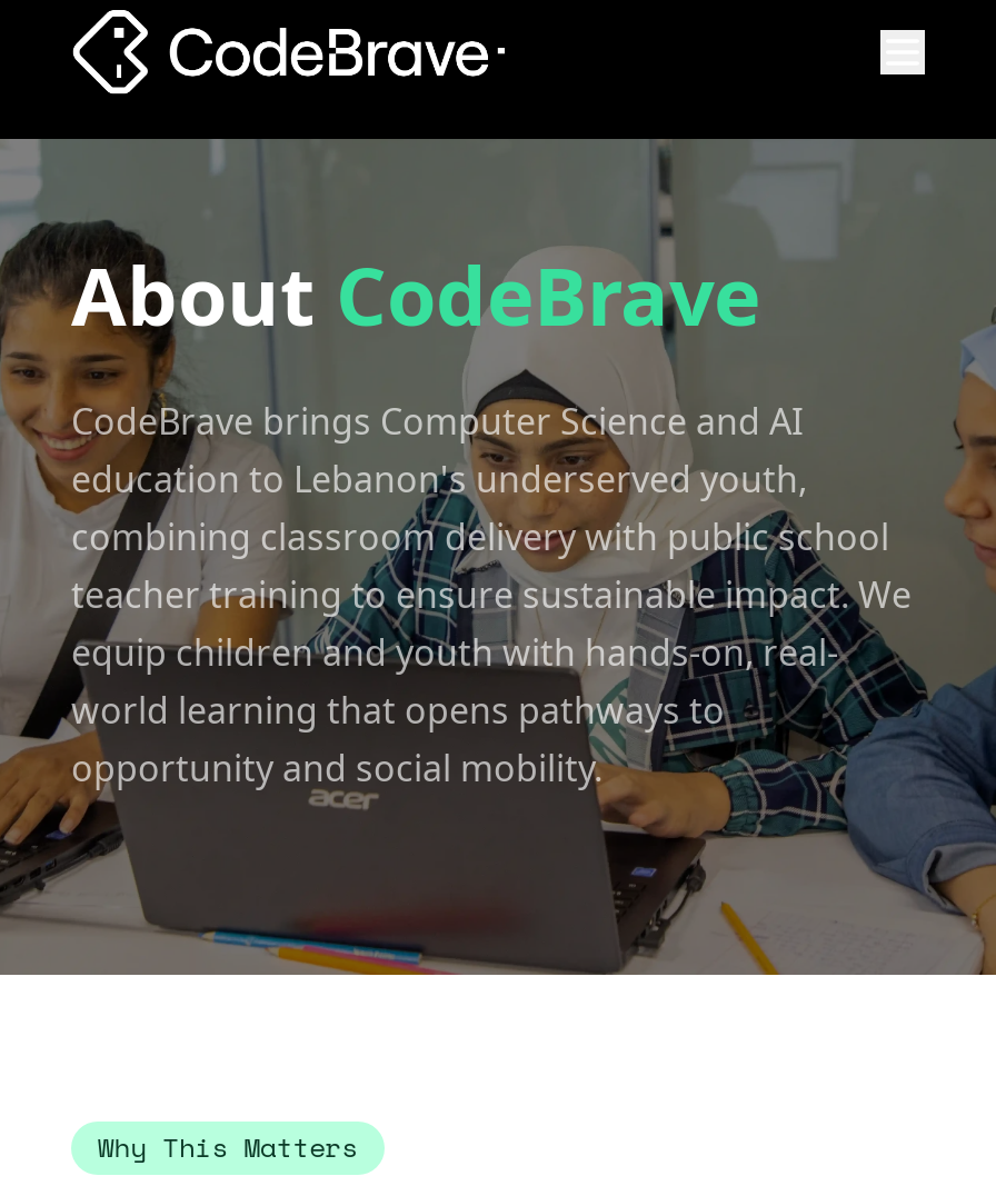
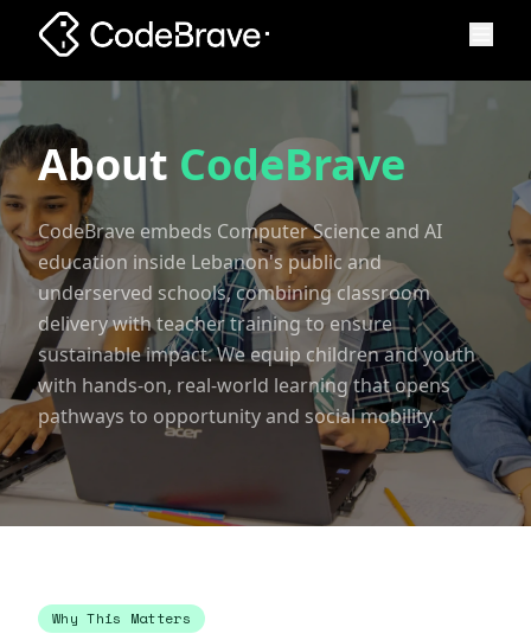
- CodeBrave brings Computer Science and AI
- education to Lebanon's underserved youth,
- combining classroom delivery with public school
- teacher training to ensure sustainable impact. We
- equip children and youth with hands-on, real-
- world learning that opens pathways to
- opportunity and social mobility.
+ CodeBrave embeds Computer Science and AI
+ education inside Lebanon's public and
+ underserved schools, combining classroom
+ delivery with teacher training to ensure
+ sustainable impact. We equip children and youth
+ with hands-on, real-world learning that opens
+ pathways to opportunity and social mobility.
